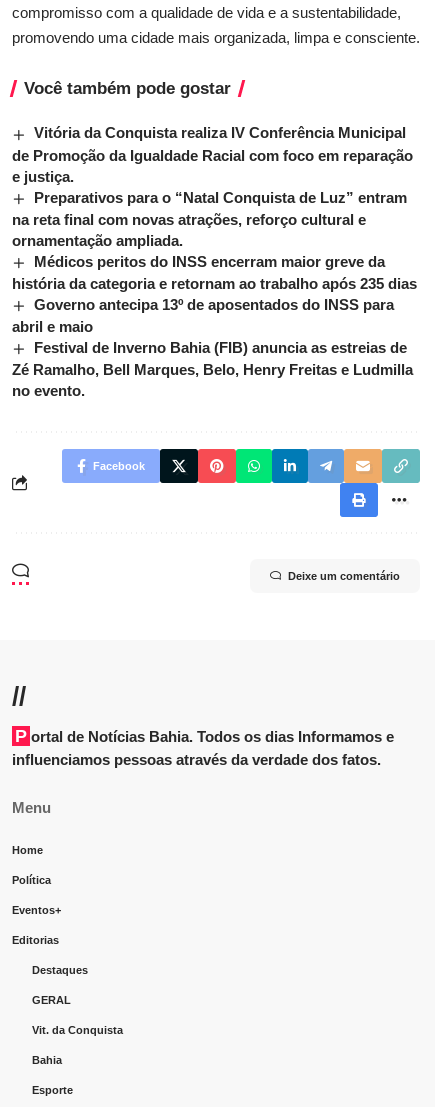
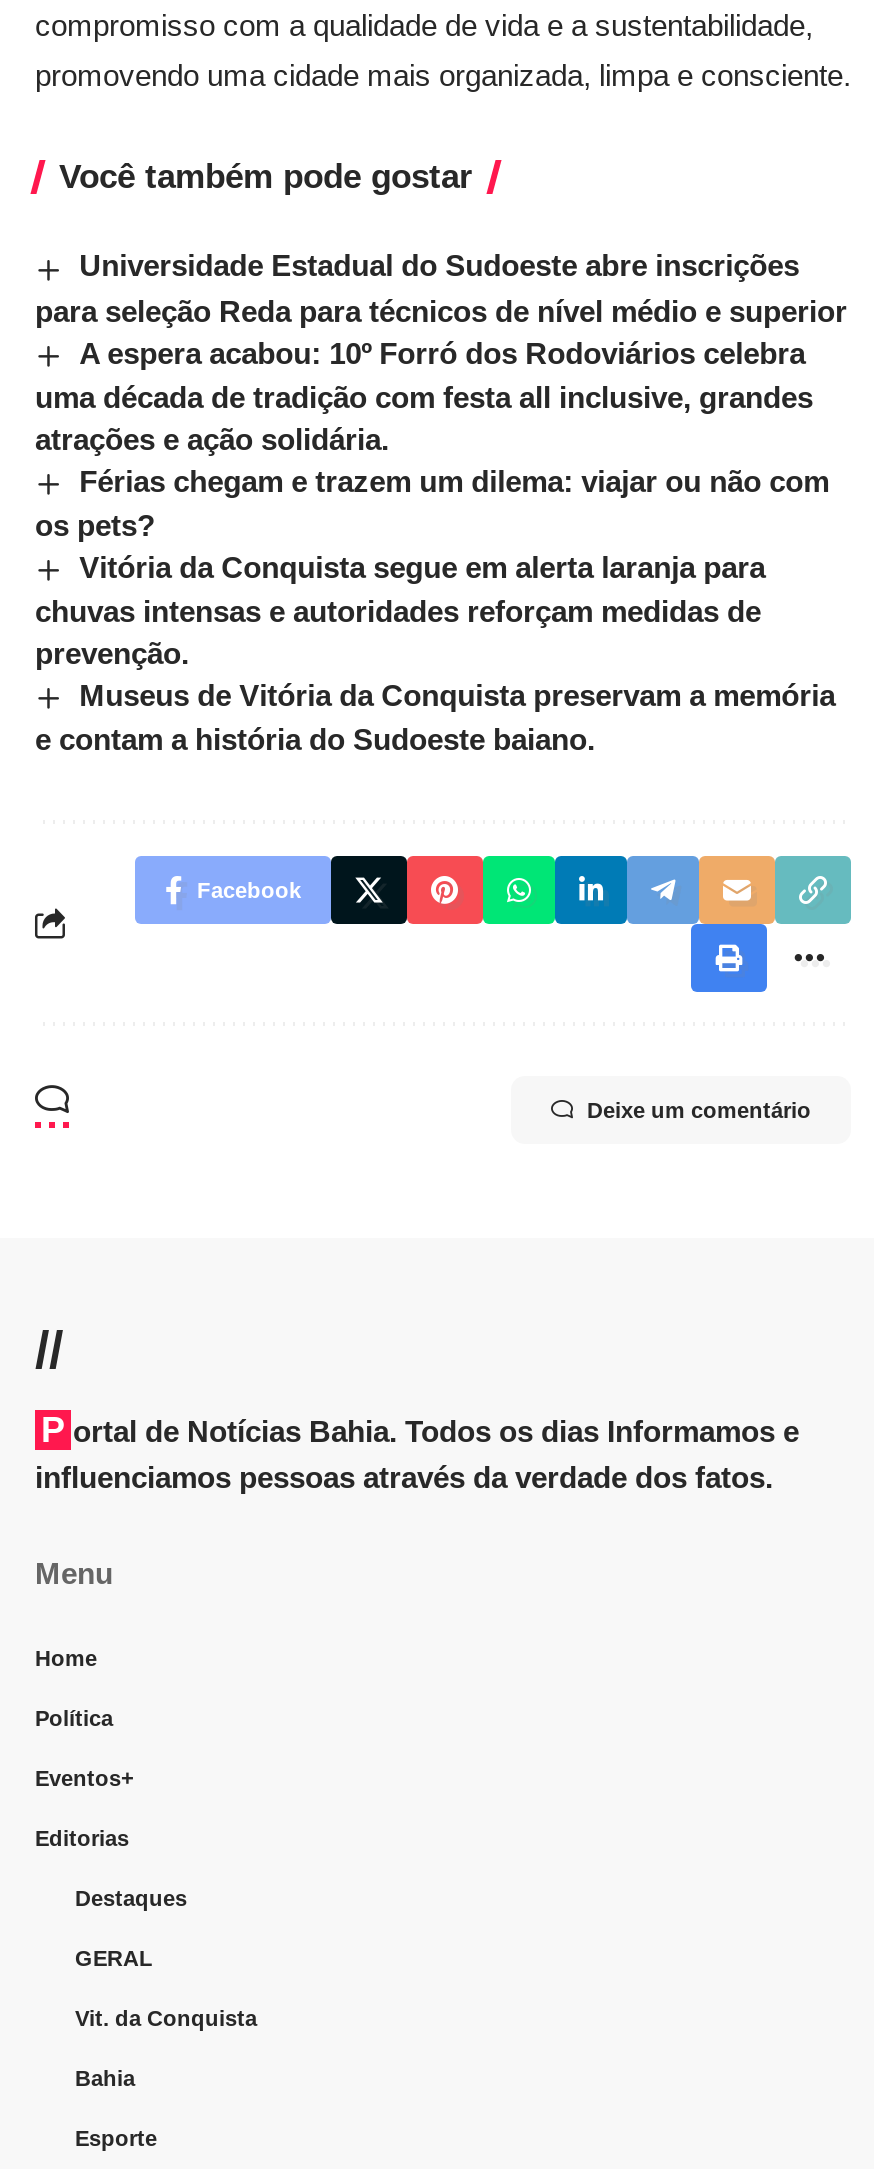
- Vitória da Conquista realiza IV Conferência Municipal
- de Promoção da Igualdade Racial com foco em reparação
- e justiça.
- Preparativos para o “Natal Conquista de Luz” entram
- na reta final com novas atrações, reforço cultural e
- ornamentação ampliada.
- Médicos peritos do INSS encerram maior greve da
- história da categoria e retornam ao trabalho após 235 dias
- Governo antecipa 13º de aposentados do INSS para
- abril e maio
- Festival de Inverno Bahia (FIB) anuncia as estreias de
- Zé Ramalho, Bell Marques, Belo, Henry Freitas e Ludmilla
- no evento.
+ Universidade Estadual do Sudoeste abre inscrições
+ para seleção Reda para técnicos de nível médio e superior
+ A espera acabou: 10º Forró dos Rodoviários celebra
+ uma década de tradição com festa all inclusive, grandes
+ atrações e ação solidária.
+ Férias chegam e trazem um dilema: viajar ou não com
+ os pets?
+ Vitória da Conquista segue em alerta laranja para
+ chuvas intensas e autoridades reforçam medidas de
+ prevenção.
+ Museus de Vitória da Conquista preservam a memória
+ e contam a história do Sudoeste baiano.
